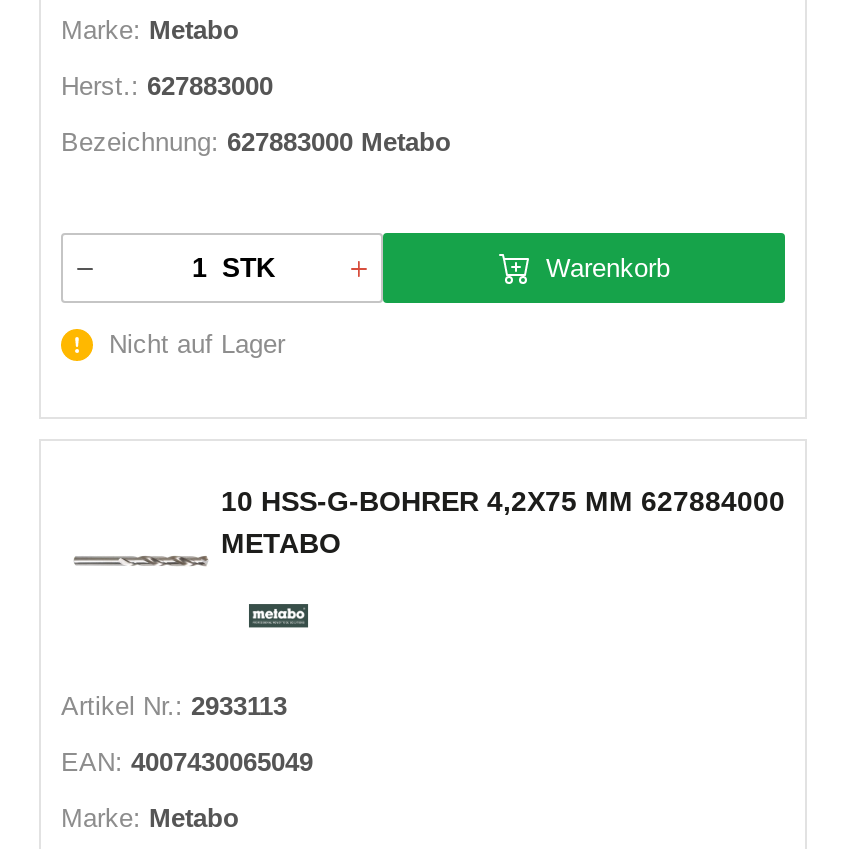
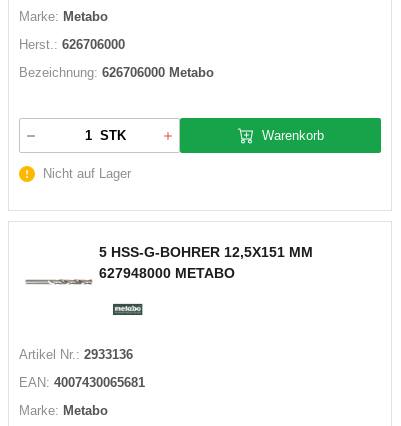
- Herst.: 627883000
+ Herst.: 626706000

- Bezeichnung: 627883000 Metabo
+ Bezeichnung: 626706000 Metabo

- 10 HSS-G-BOHRER 4,2X75 MM 627884000
- METABO
+ 5 HSS-G-BOHRER 12,5X151 MM
+ 627948000 METABO

- Artikel Nr.: 2933113
+ Artikel Nr.: 2933136

- EAN: 4007430065049
+ EAN: 4007430065681
